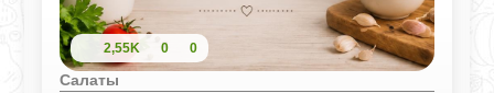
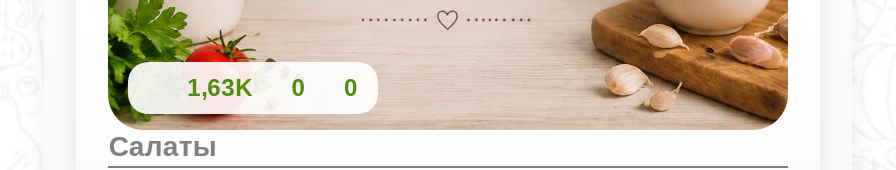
- 2,55K 0 0
+ 1,63K 0 0
